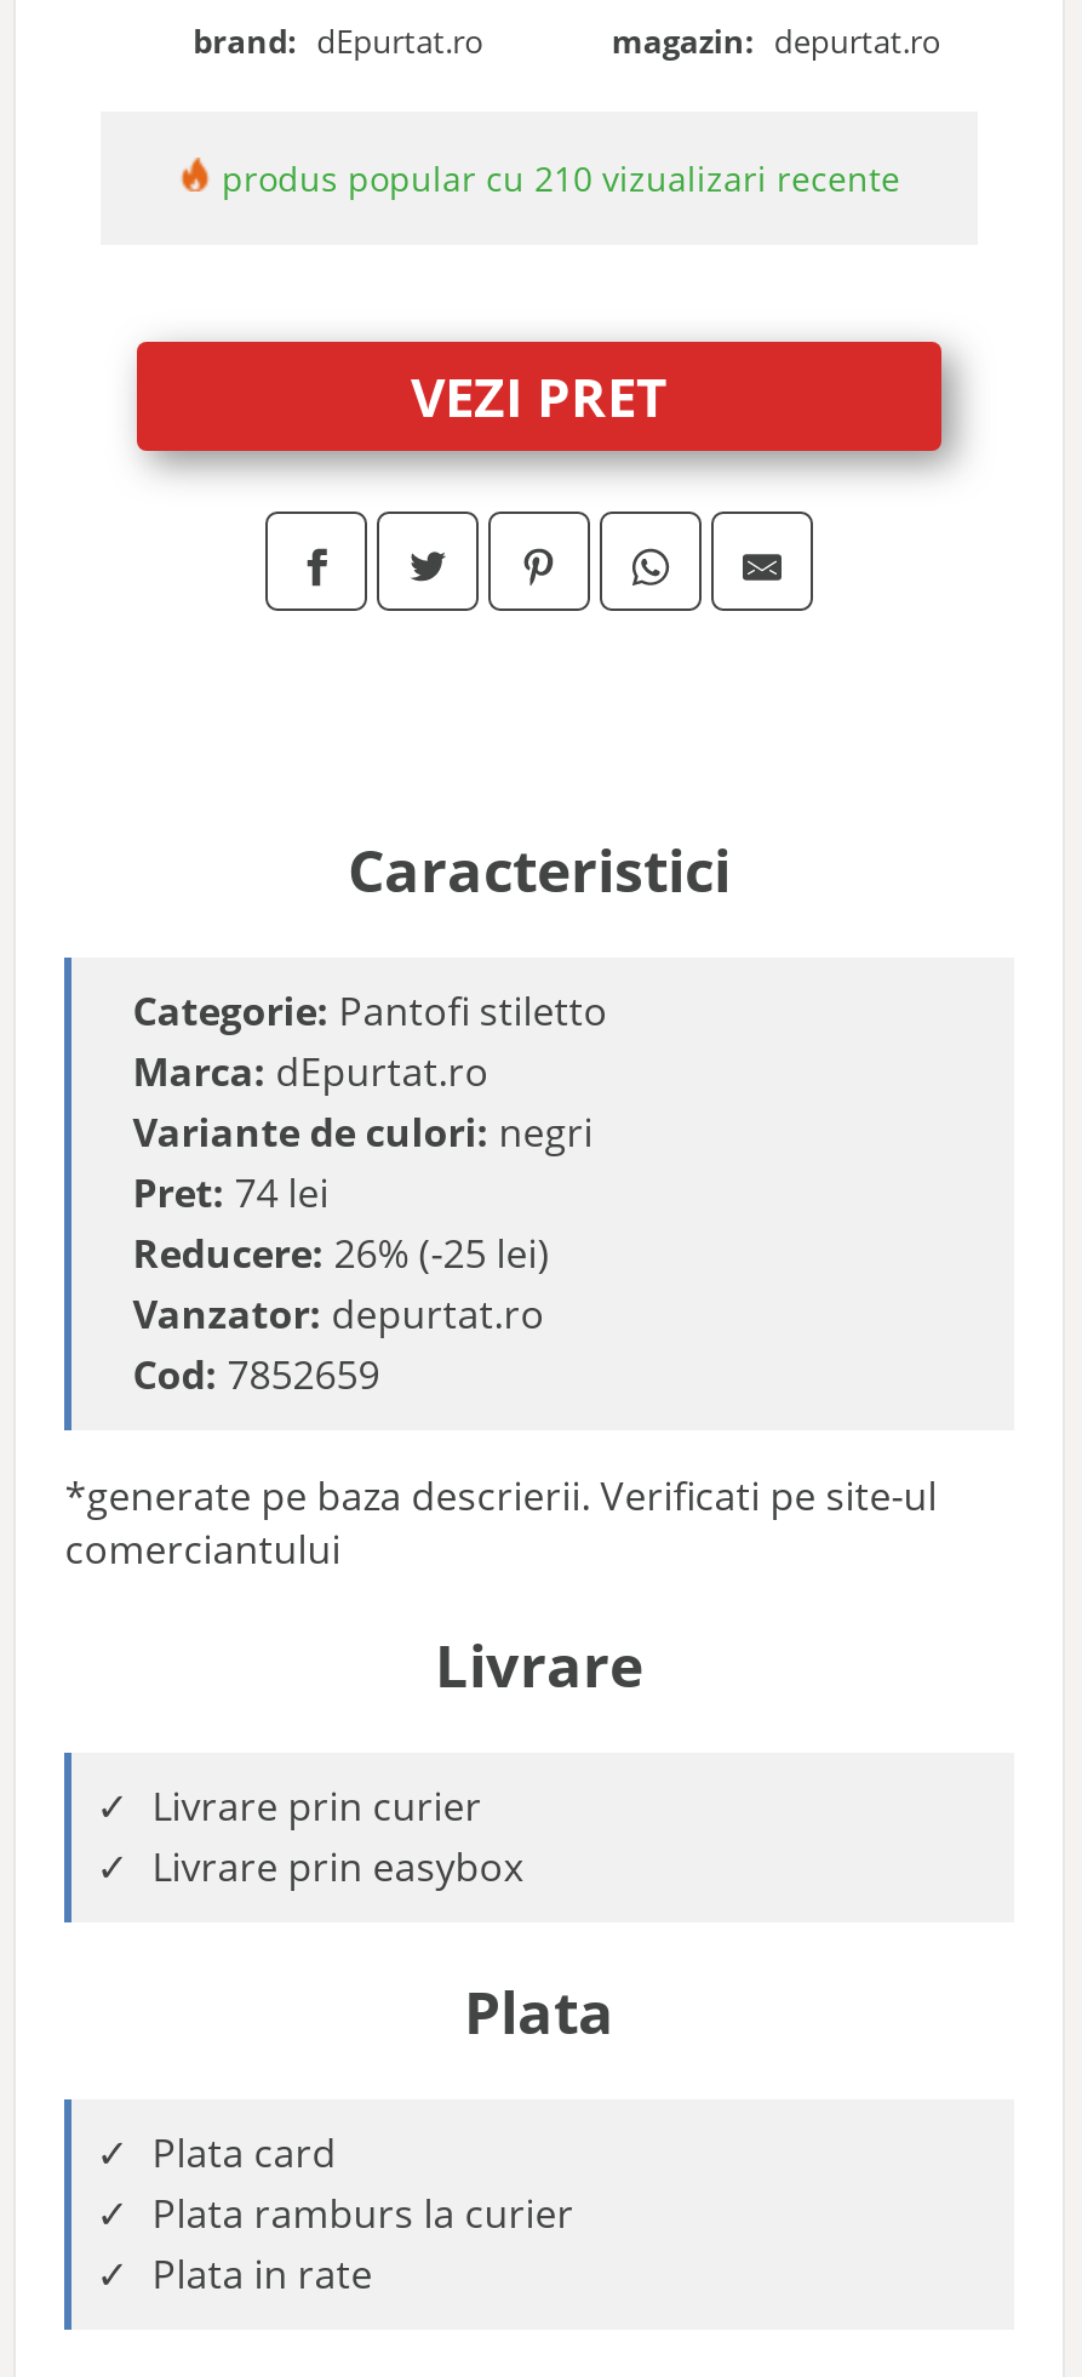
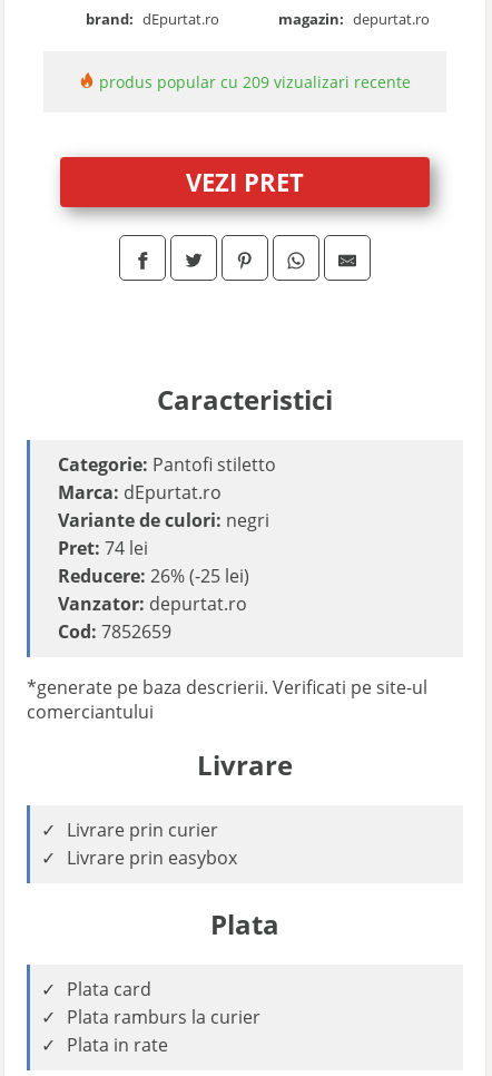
- produs popular cu 210 vizualizari recente
+ produs popular cu 209 vizualizari recente
